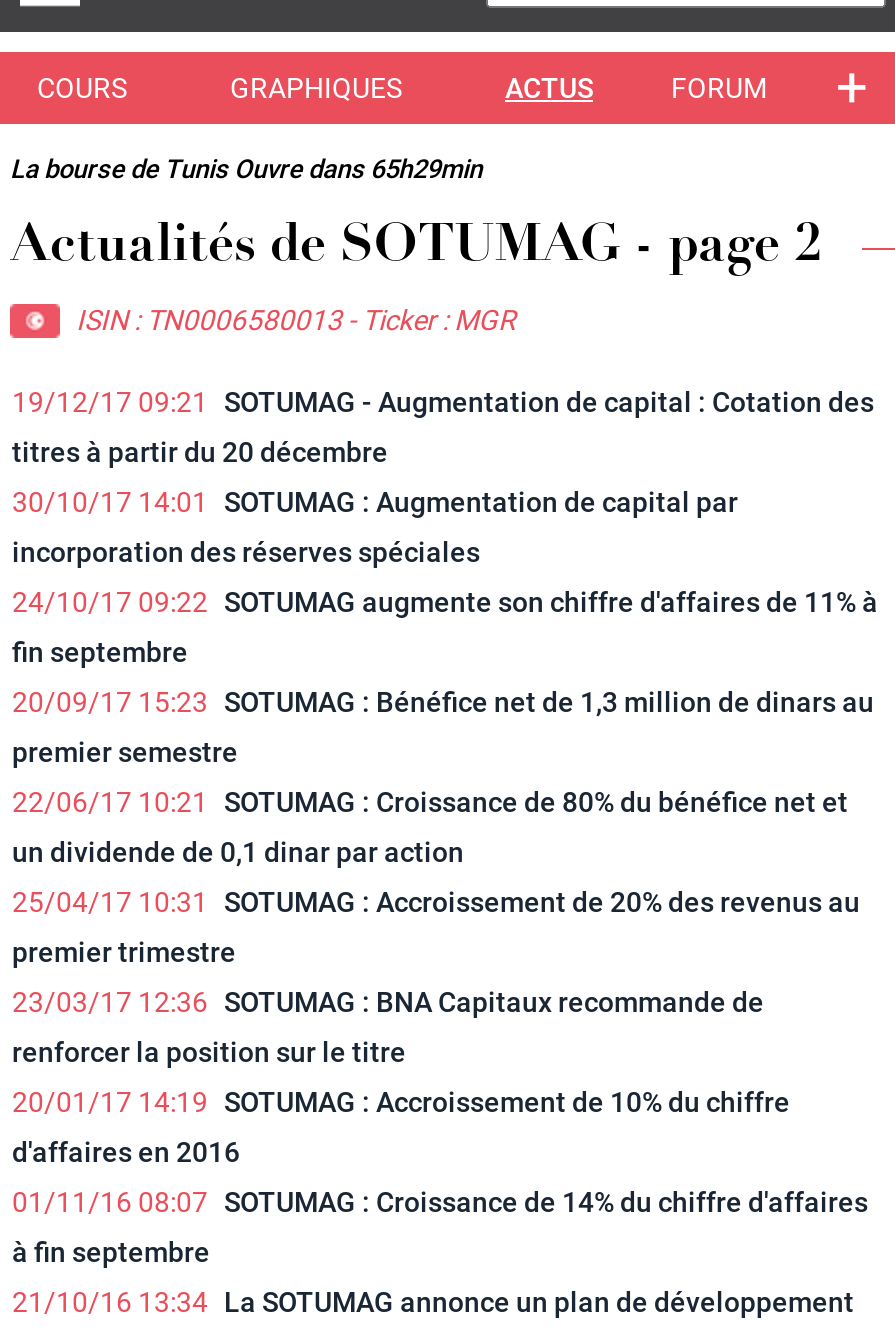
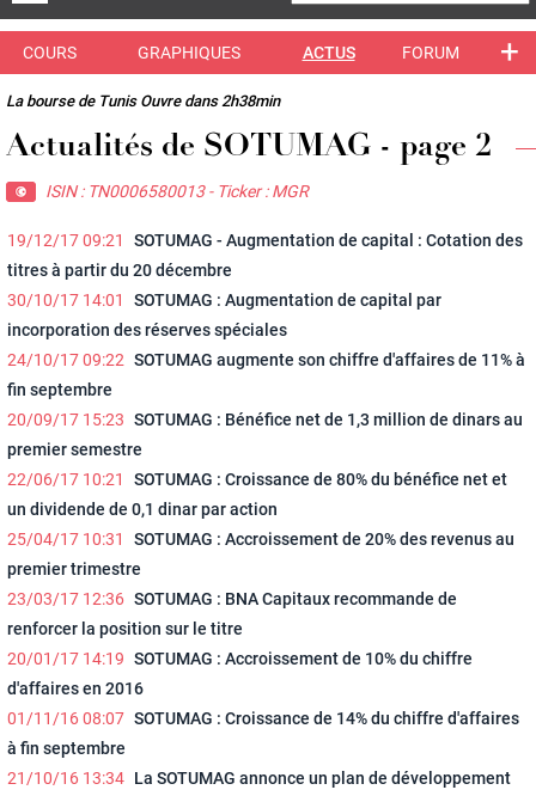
- La bourse de Tunis Ouvre dans 65h29min
+ La bourse de Tunis Ouvre dans 2h38min
